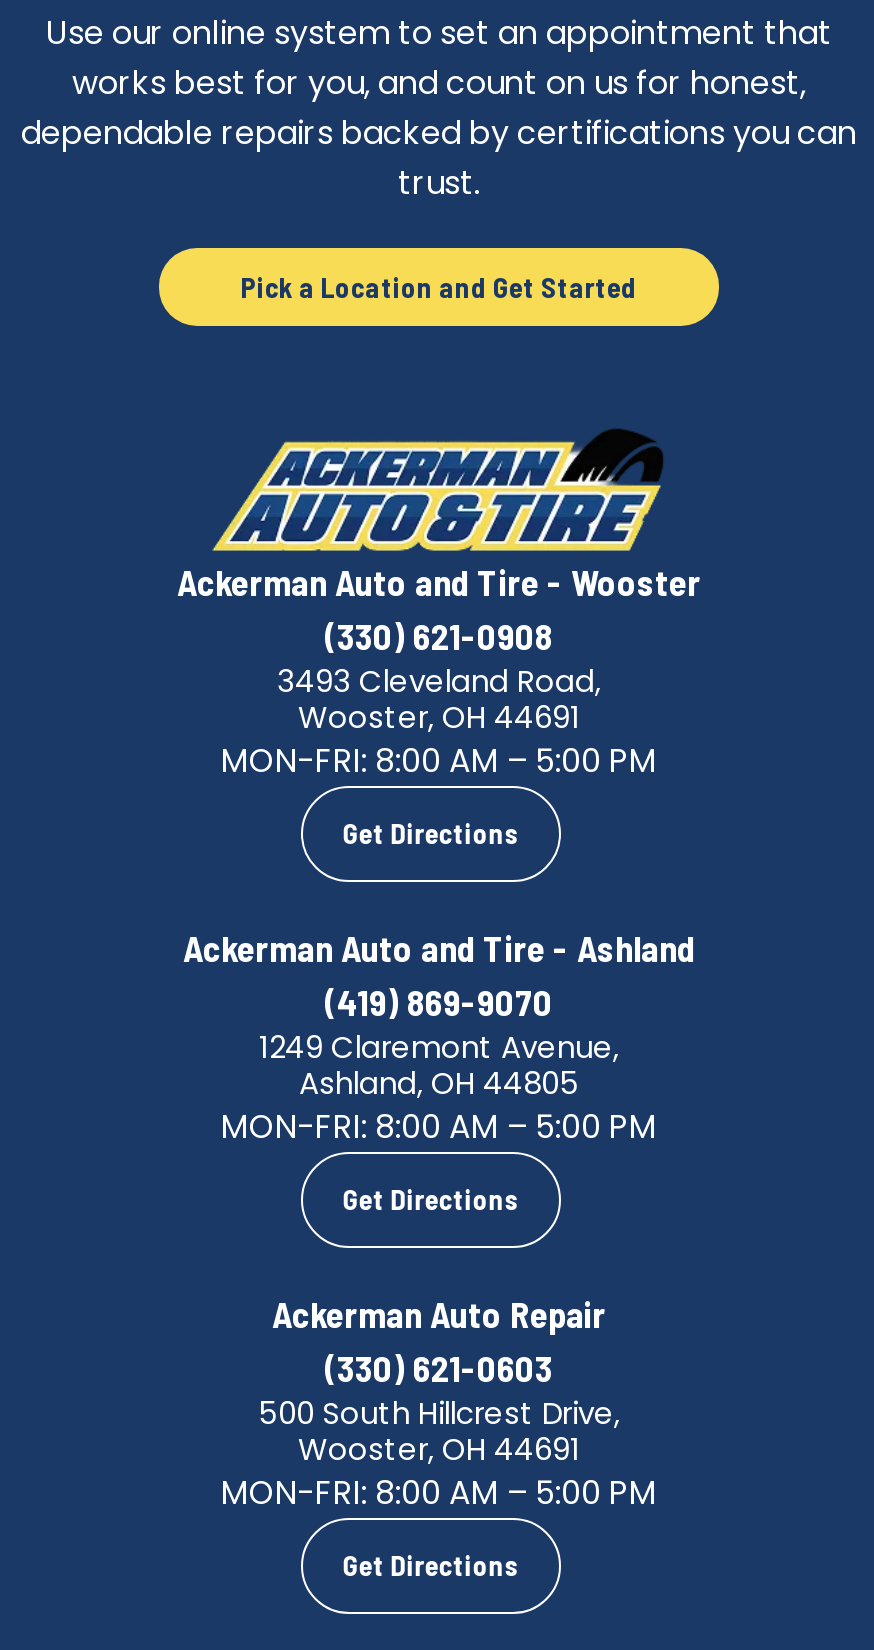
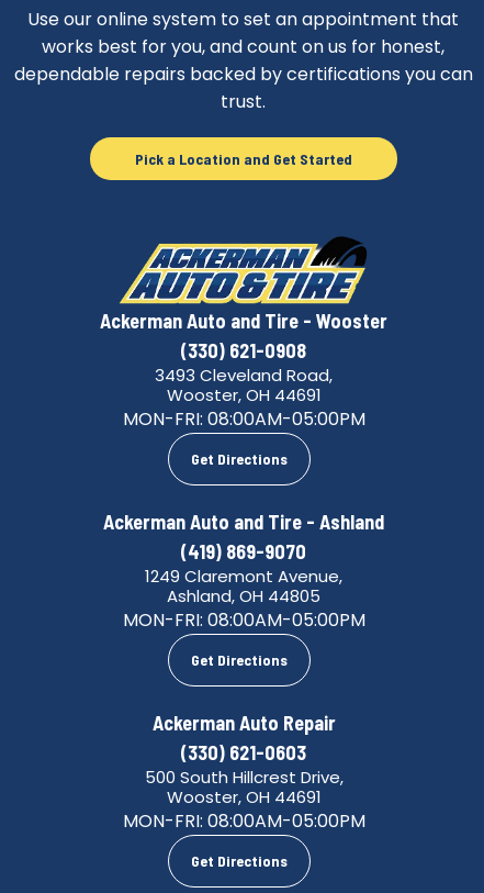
- MON-FRI: 8:00 AM – 5:00 PM
+ MON-FRI: 08:00AM-05:00PM

- MON-FRI: 8:00 AM – 5:00 PM
+ MON-FRI: 08:00AM-05:00PM

- MON-FRI: 8:00 AM – 5:00 PM
+ MON-FRI: 08:00AM-05:00PM
